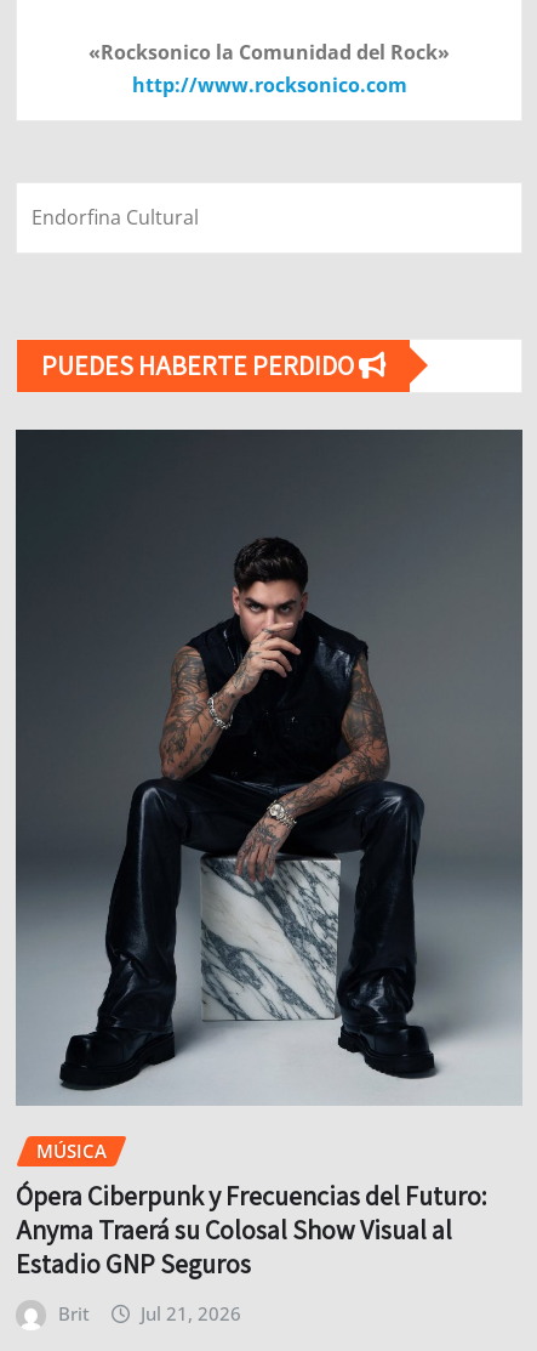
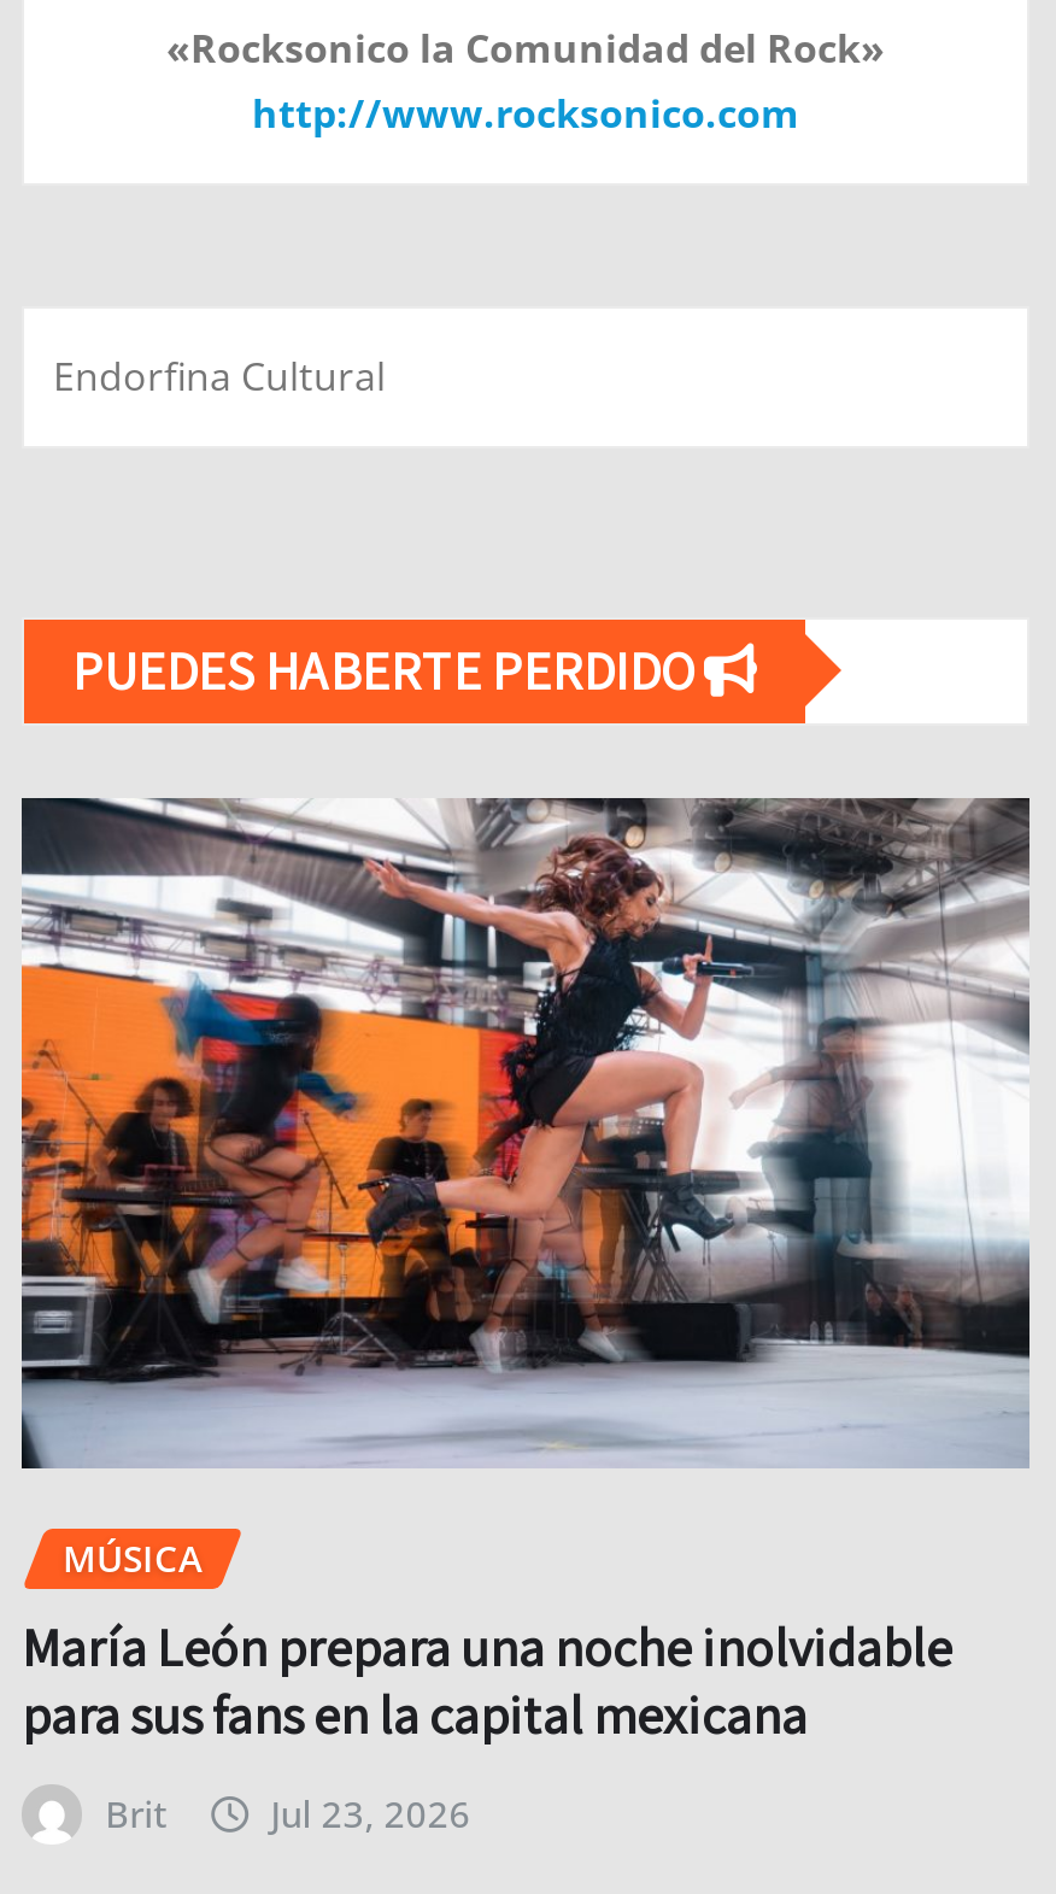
- [image]
+ [image]

- Ópera Ciberpunk y Frecuencias del Futuro:
- Anyma Traerá su Colosal Show Visual al
- Estadio GNP Seguros
+ María León prepara una noche inolvidable
+ para sus fans en la capital mexicana

- Jul 21, 2026
+ Jul 23, 2026
